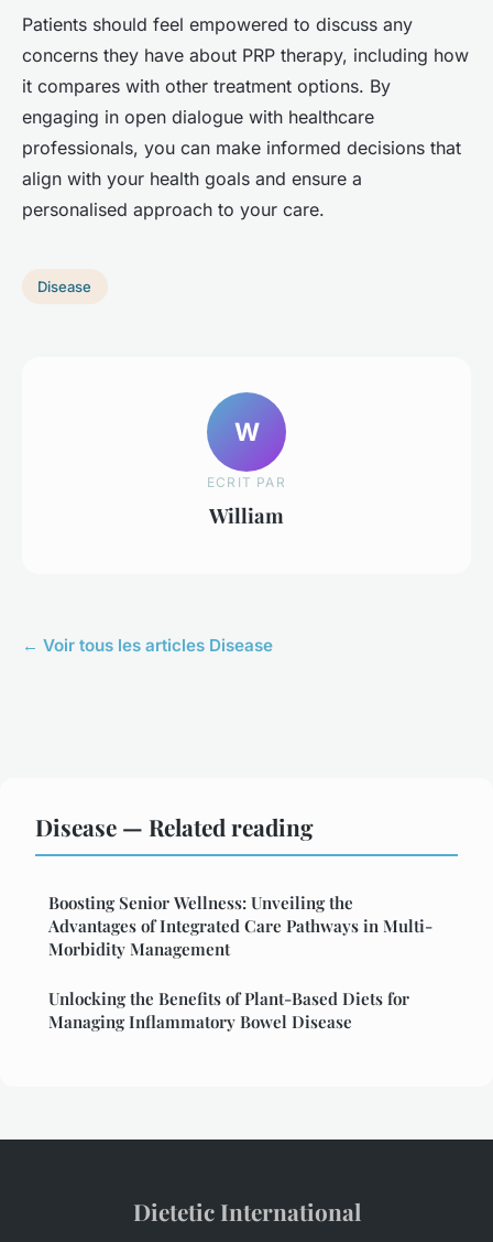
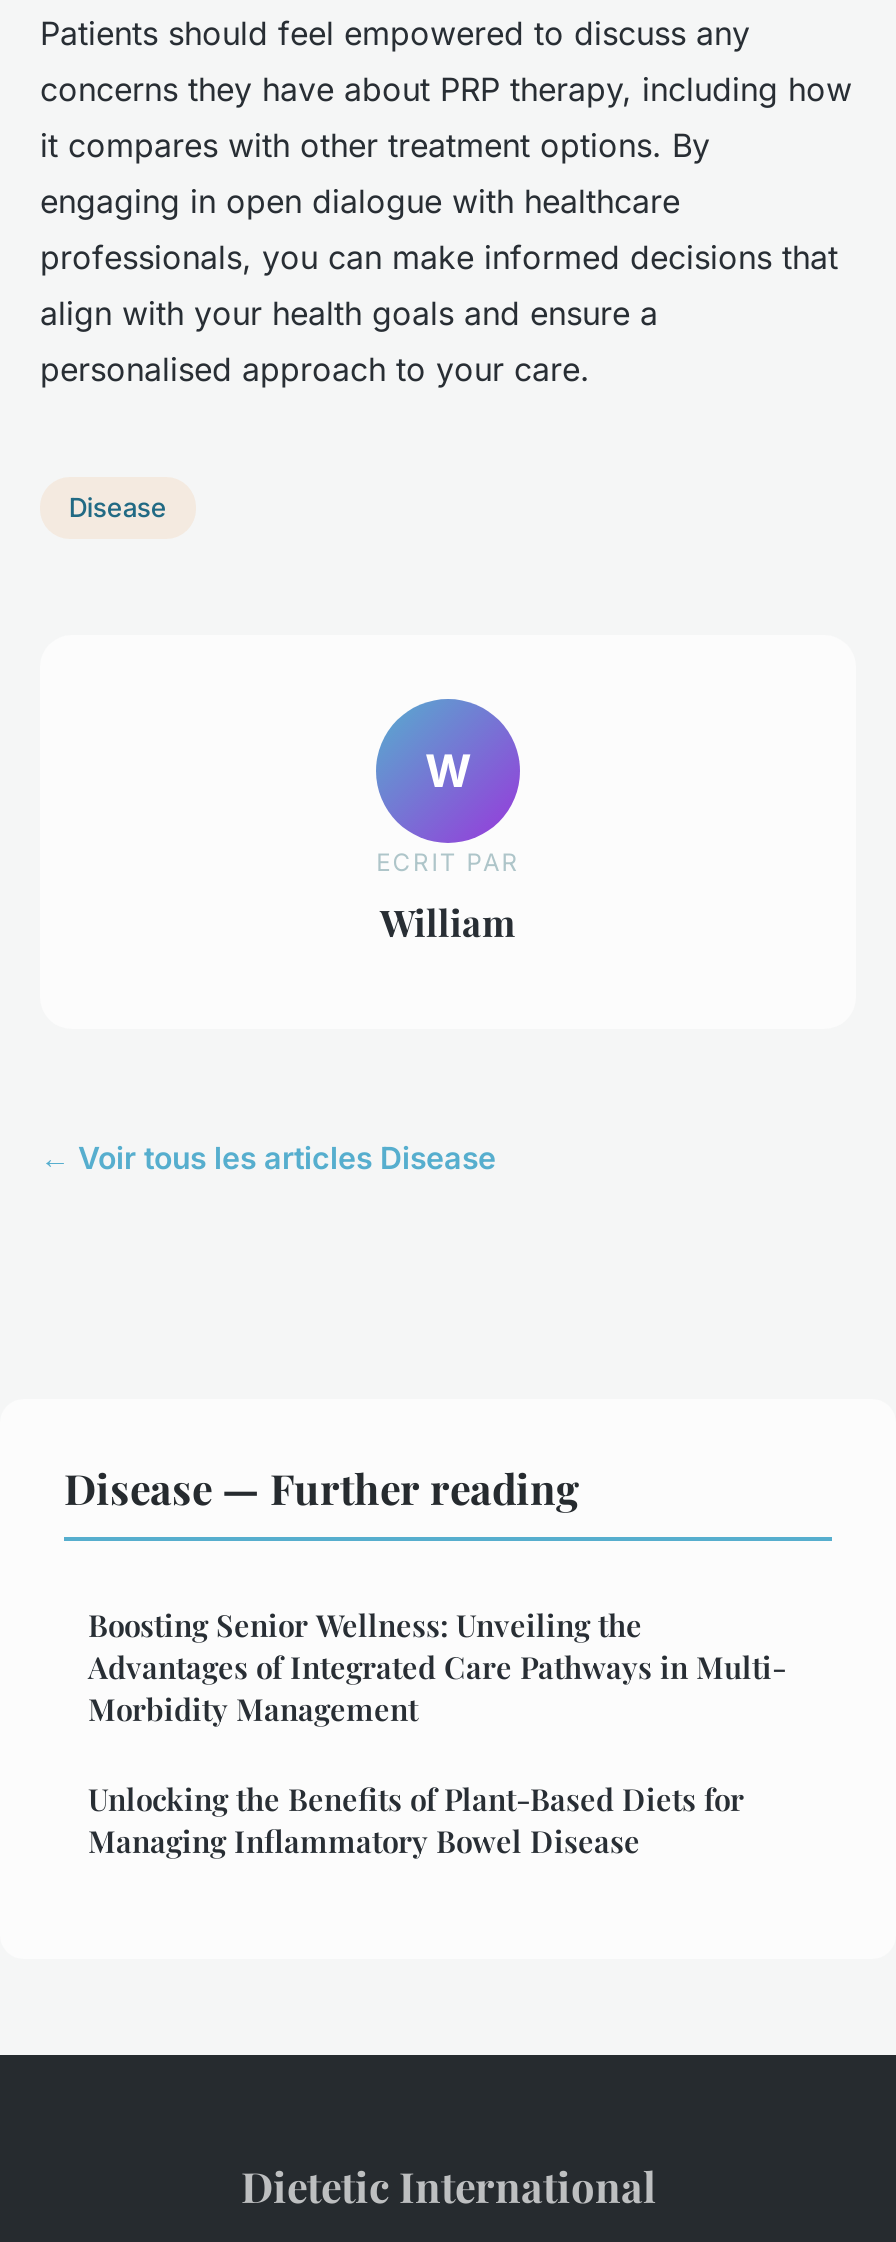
- Disease — Related reading
+ Disease — Further reading
